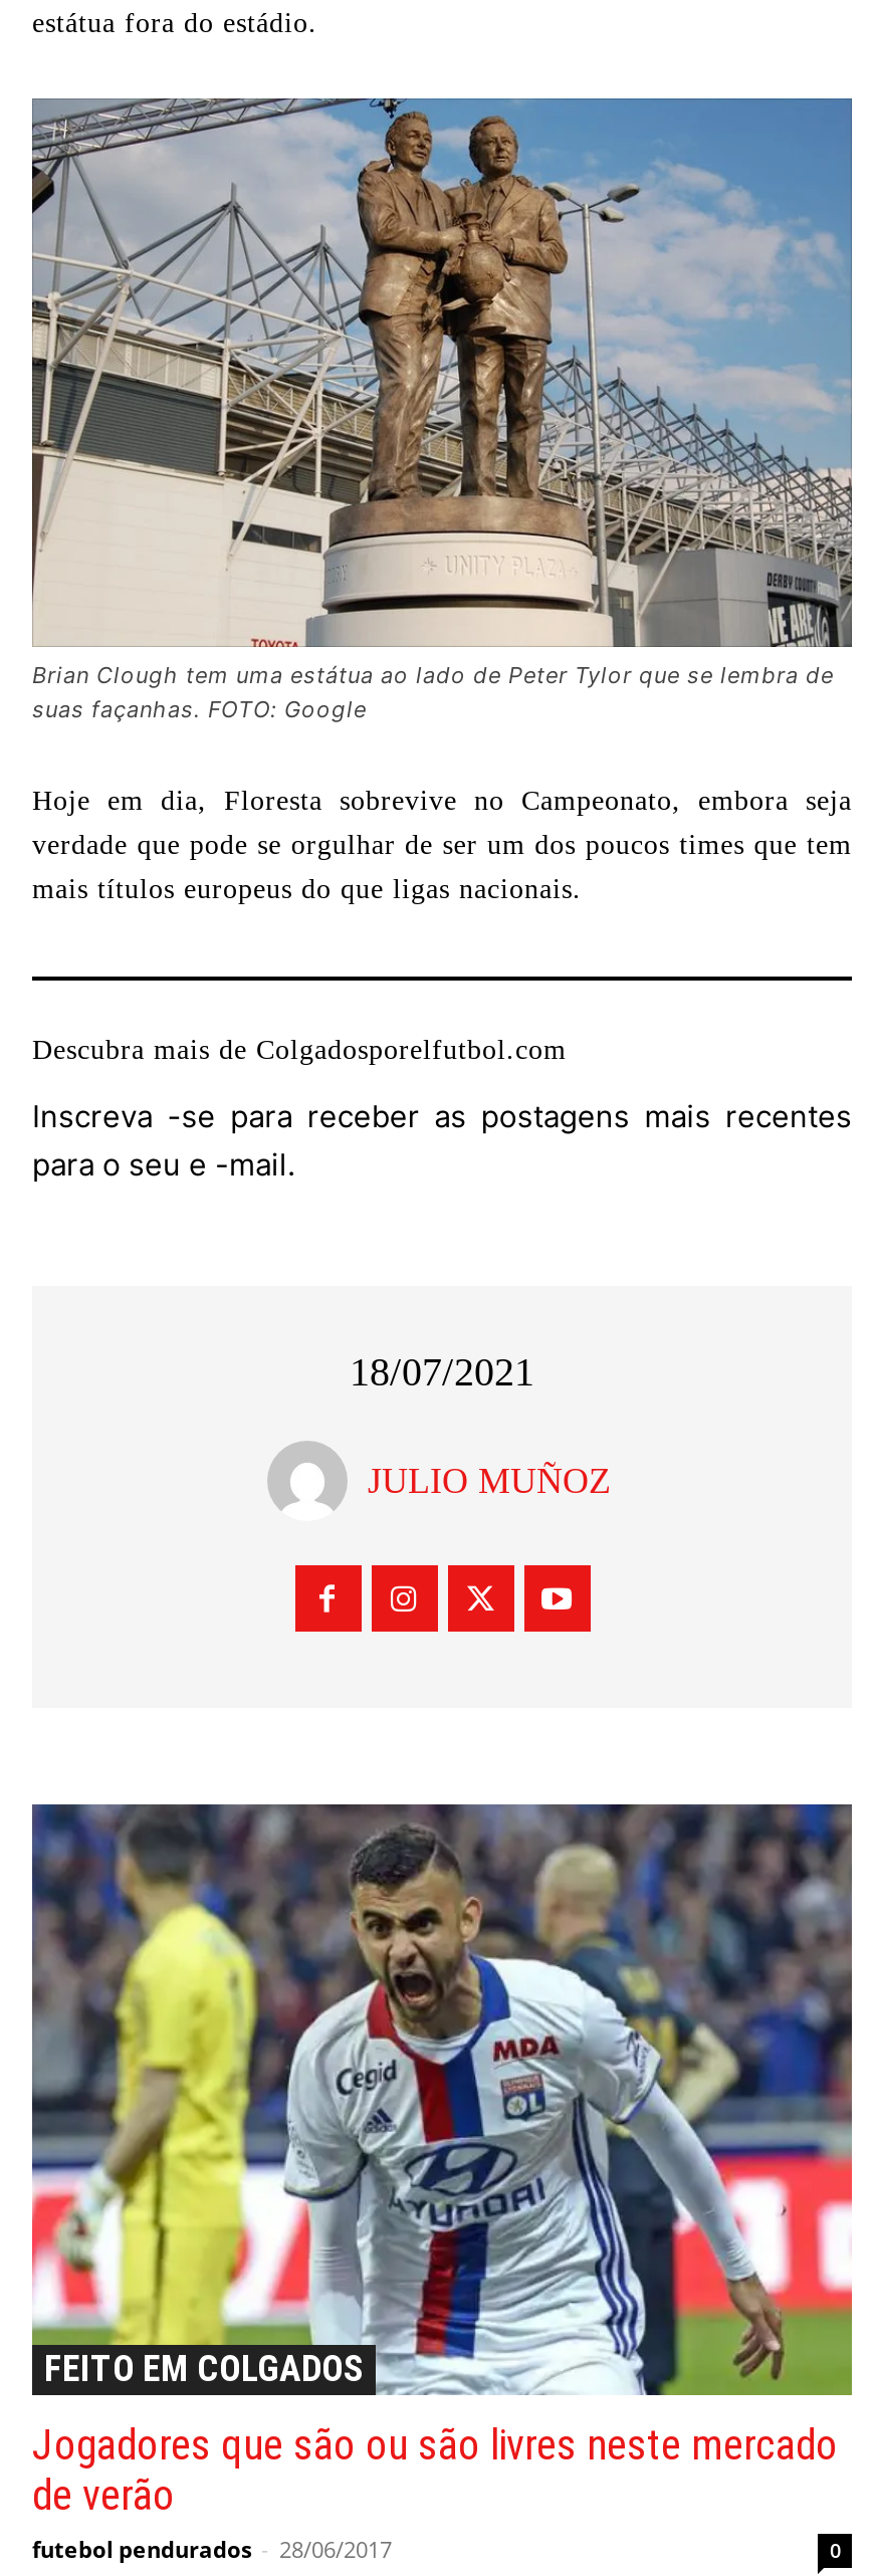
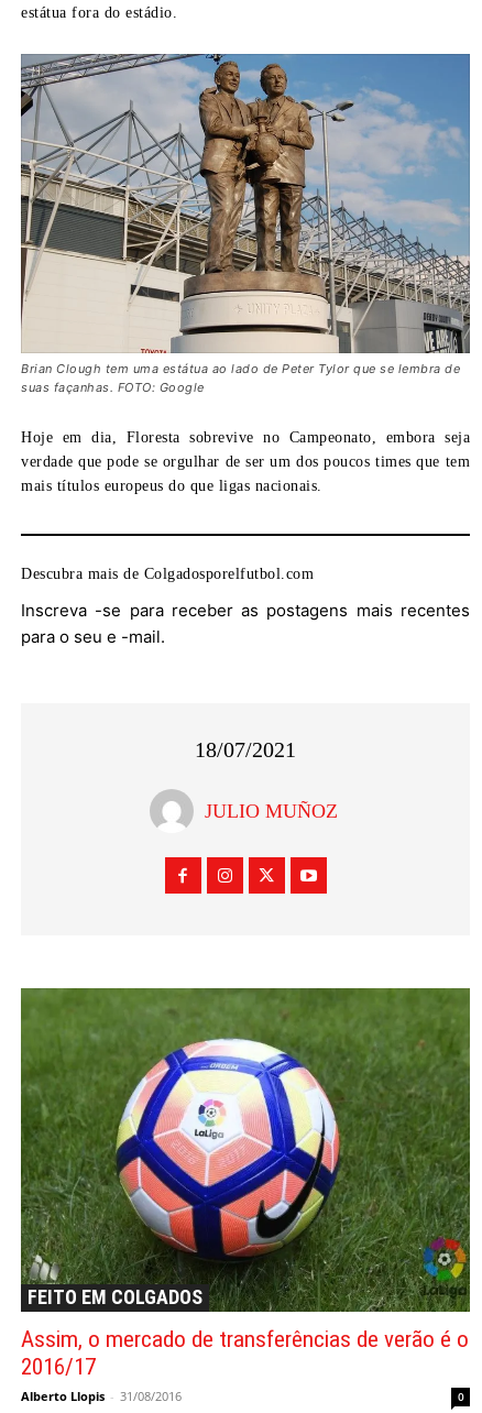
- [image]
- Jogadores que são ou são livres neste mercado
- de verão
- futebol pendurados - 28/06/2017
+ [image]
+ Assim, o mercado de transferências de verão é o
+ 2016/17
+ Alberto Llopis - 31/08/2016
